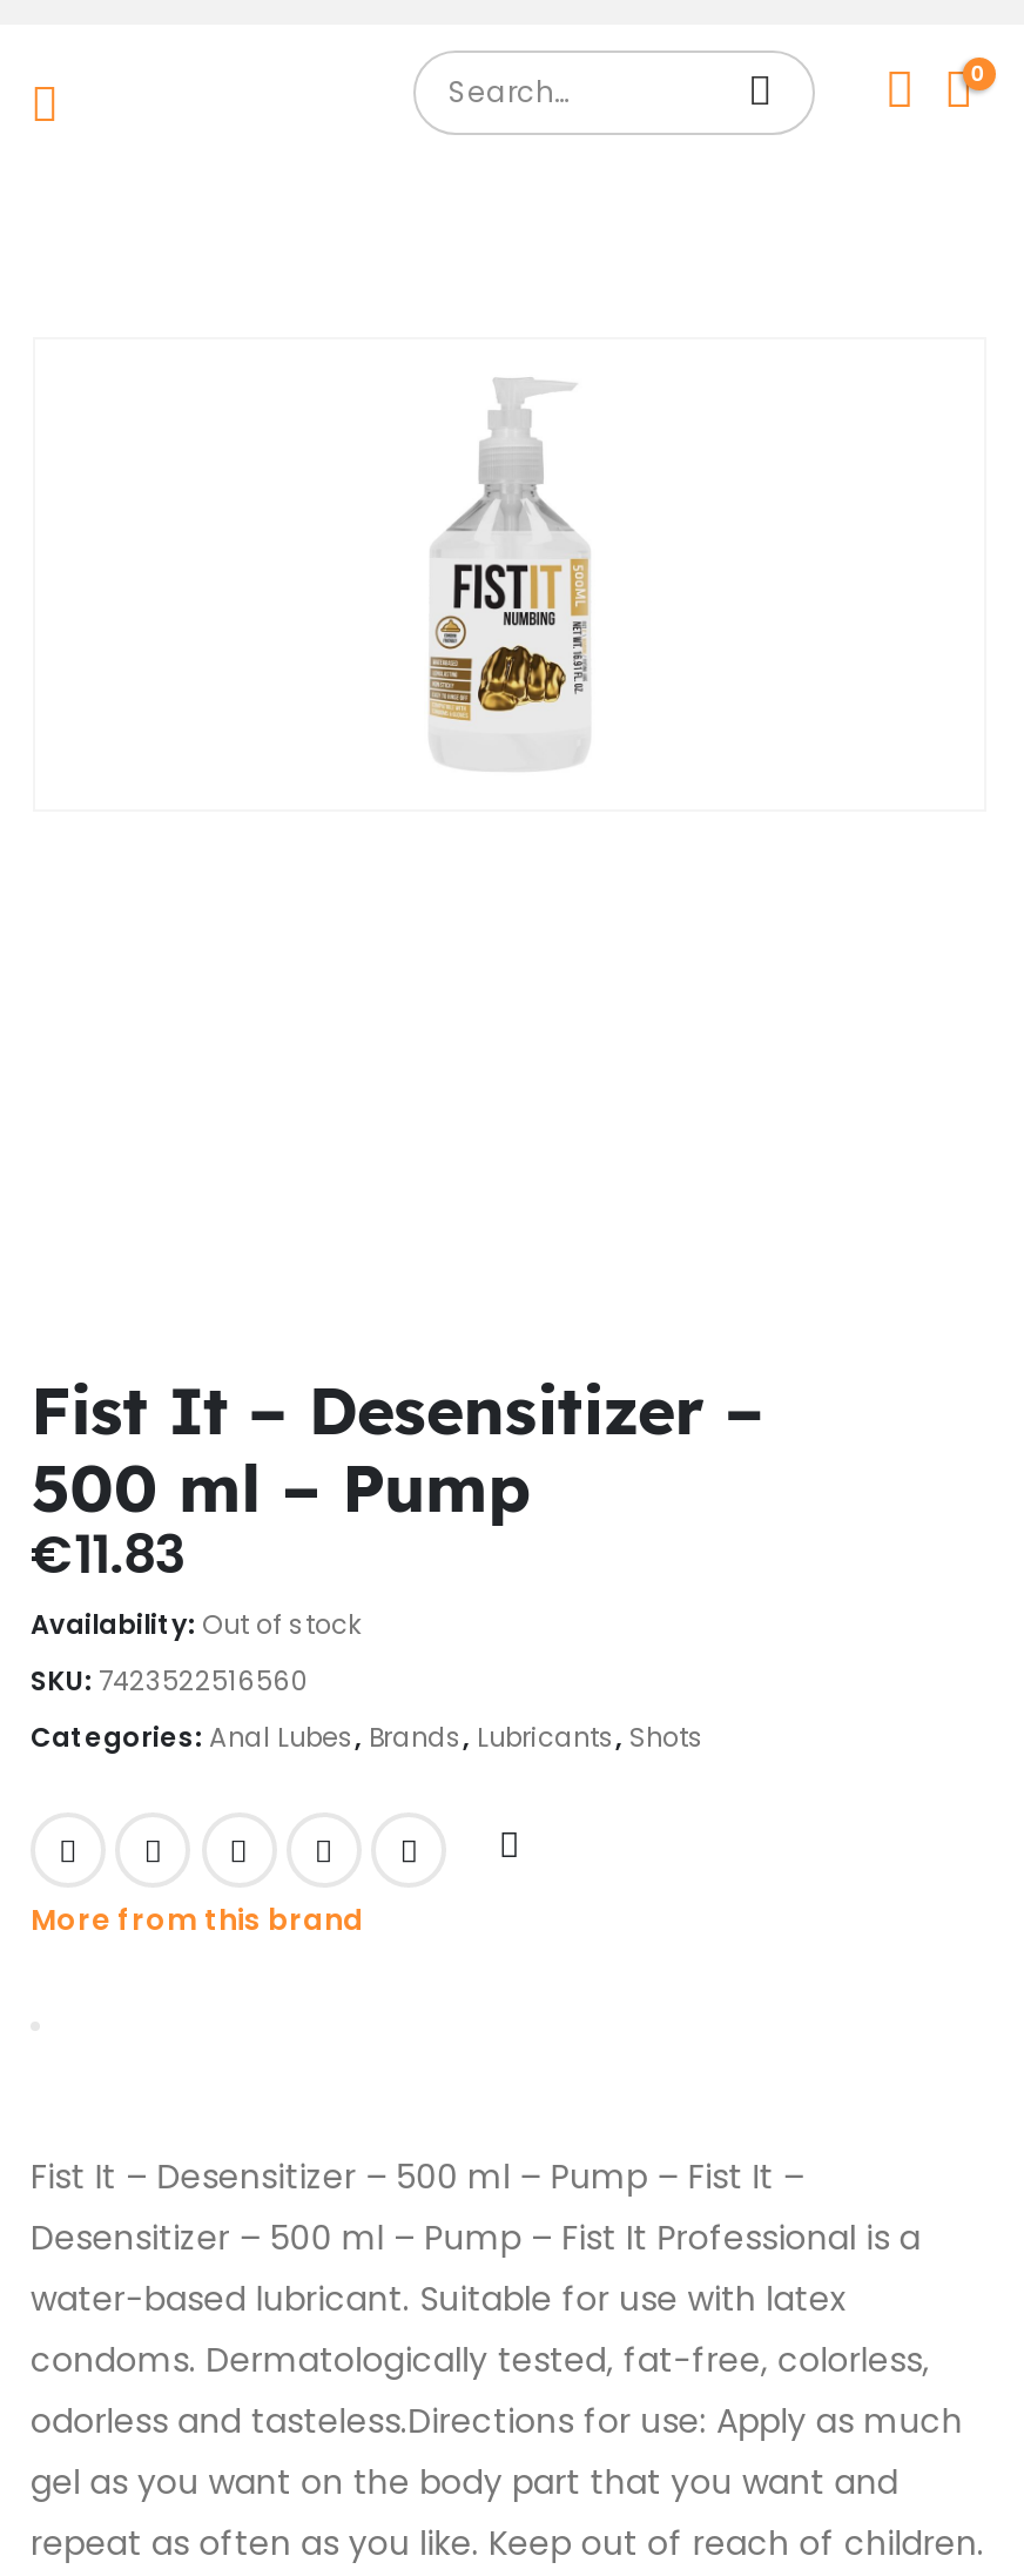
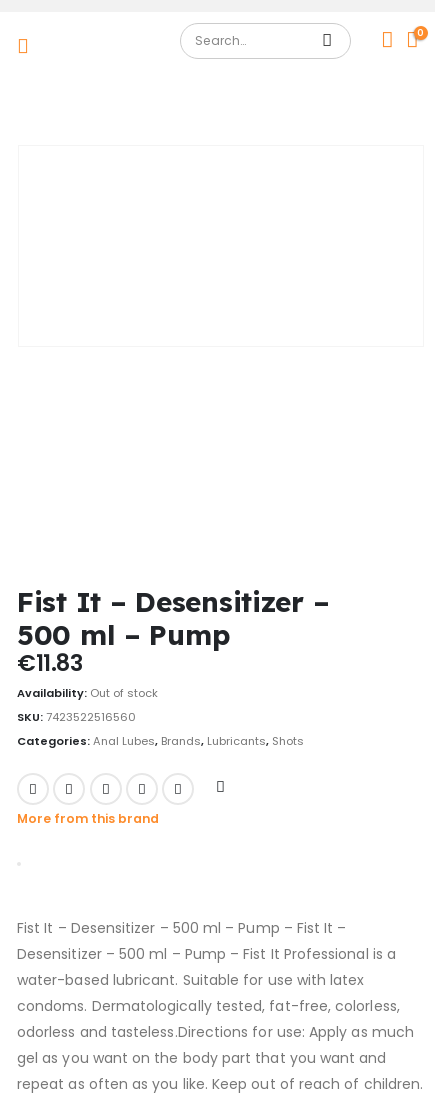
- [image]
